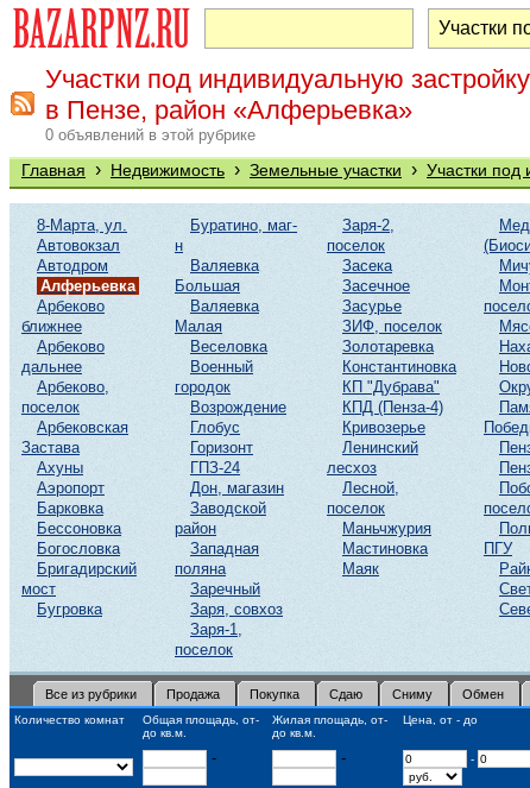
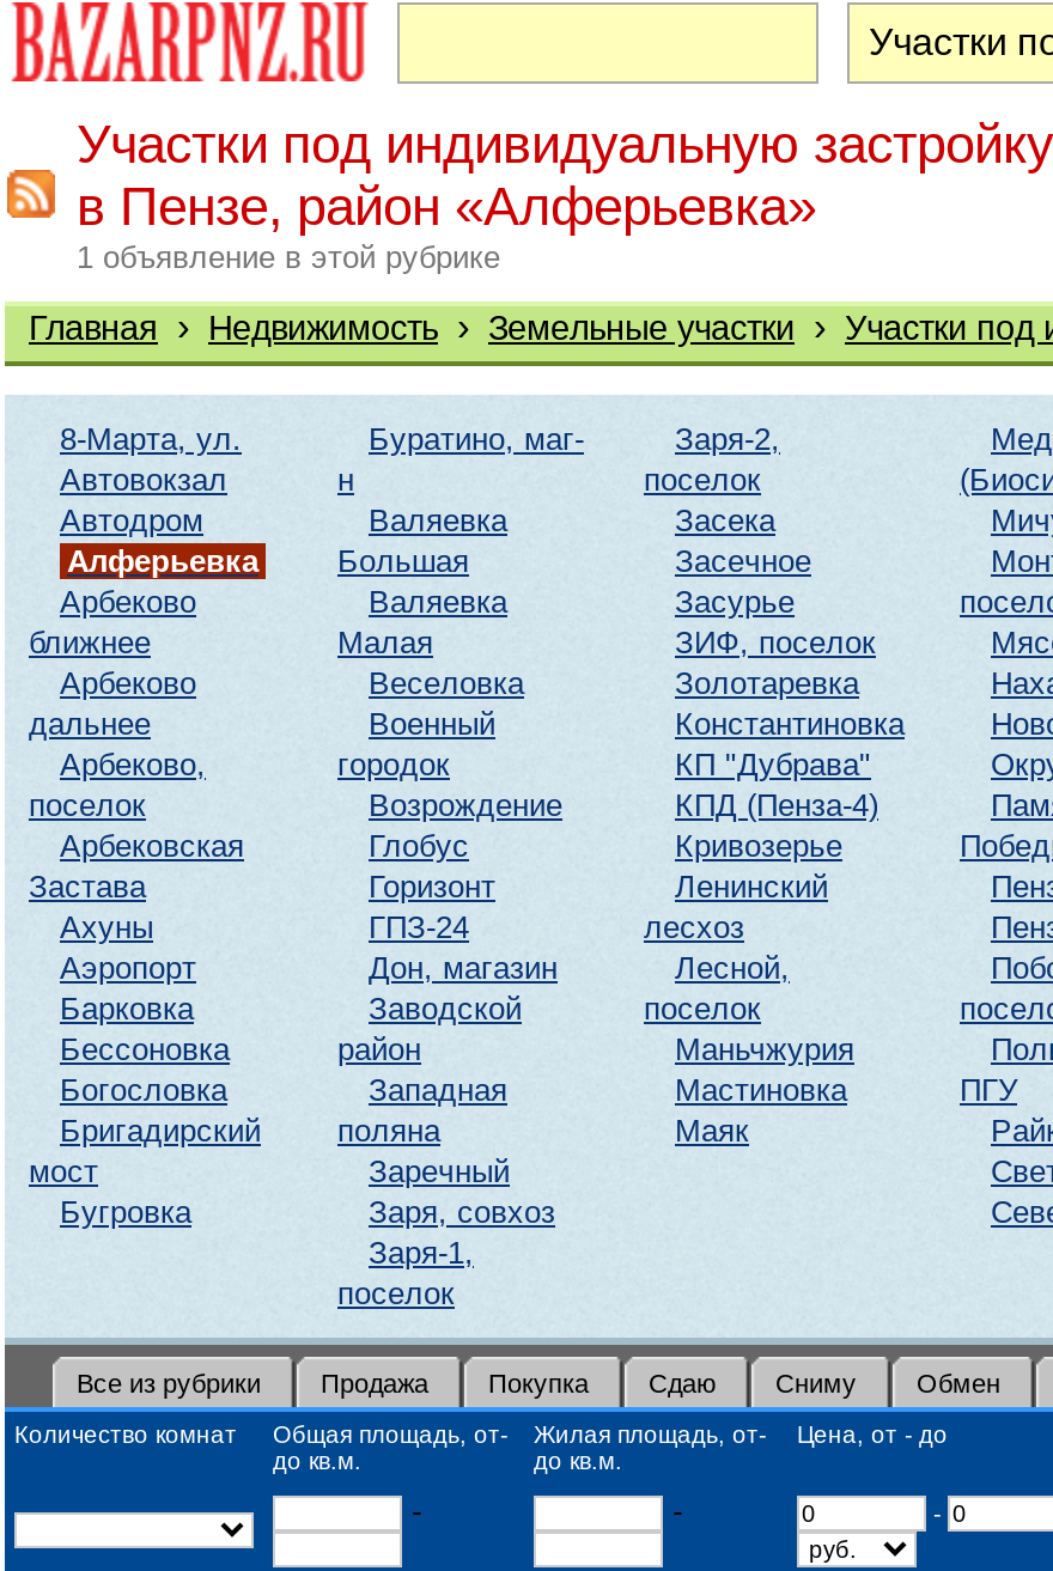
- 0 объявлений в этой рубрике
+ 1 объявление в этой рубрике
